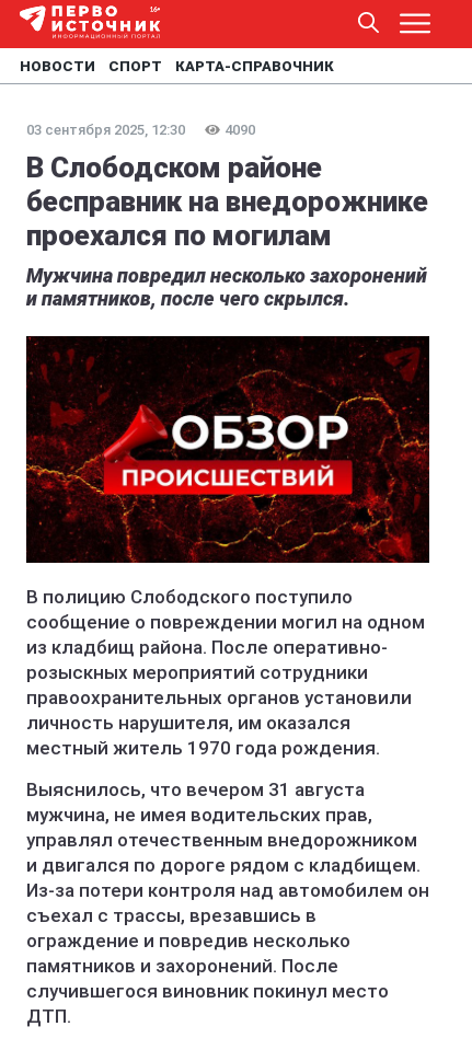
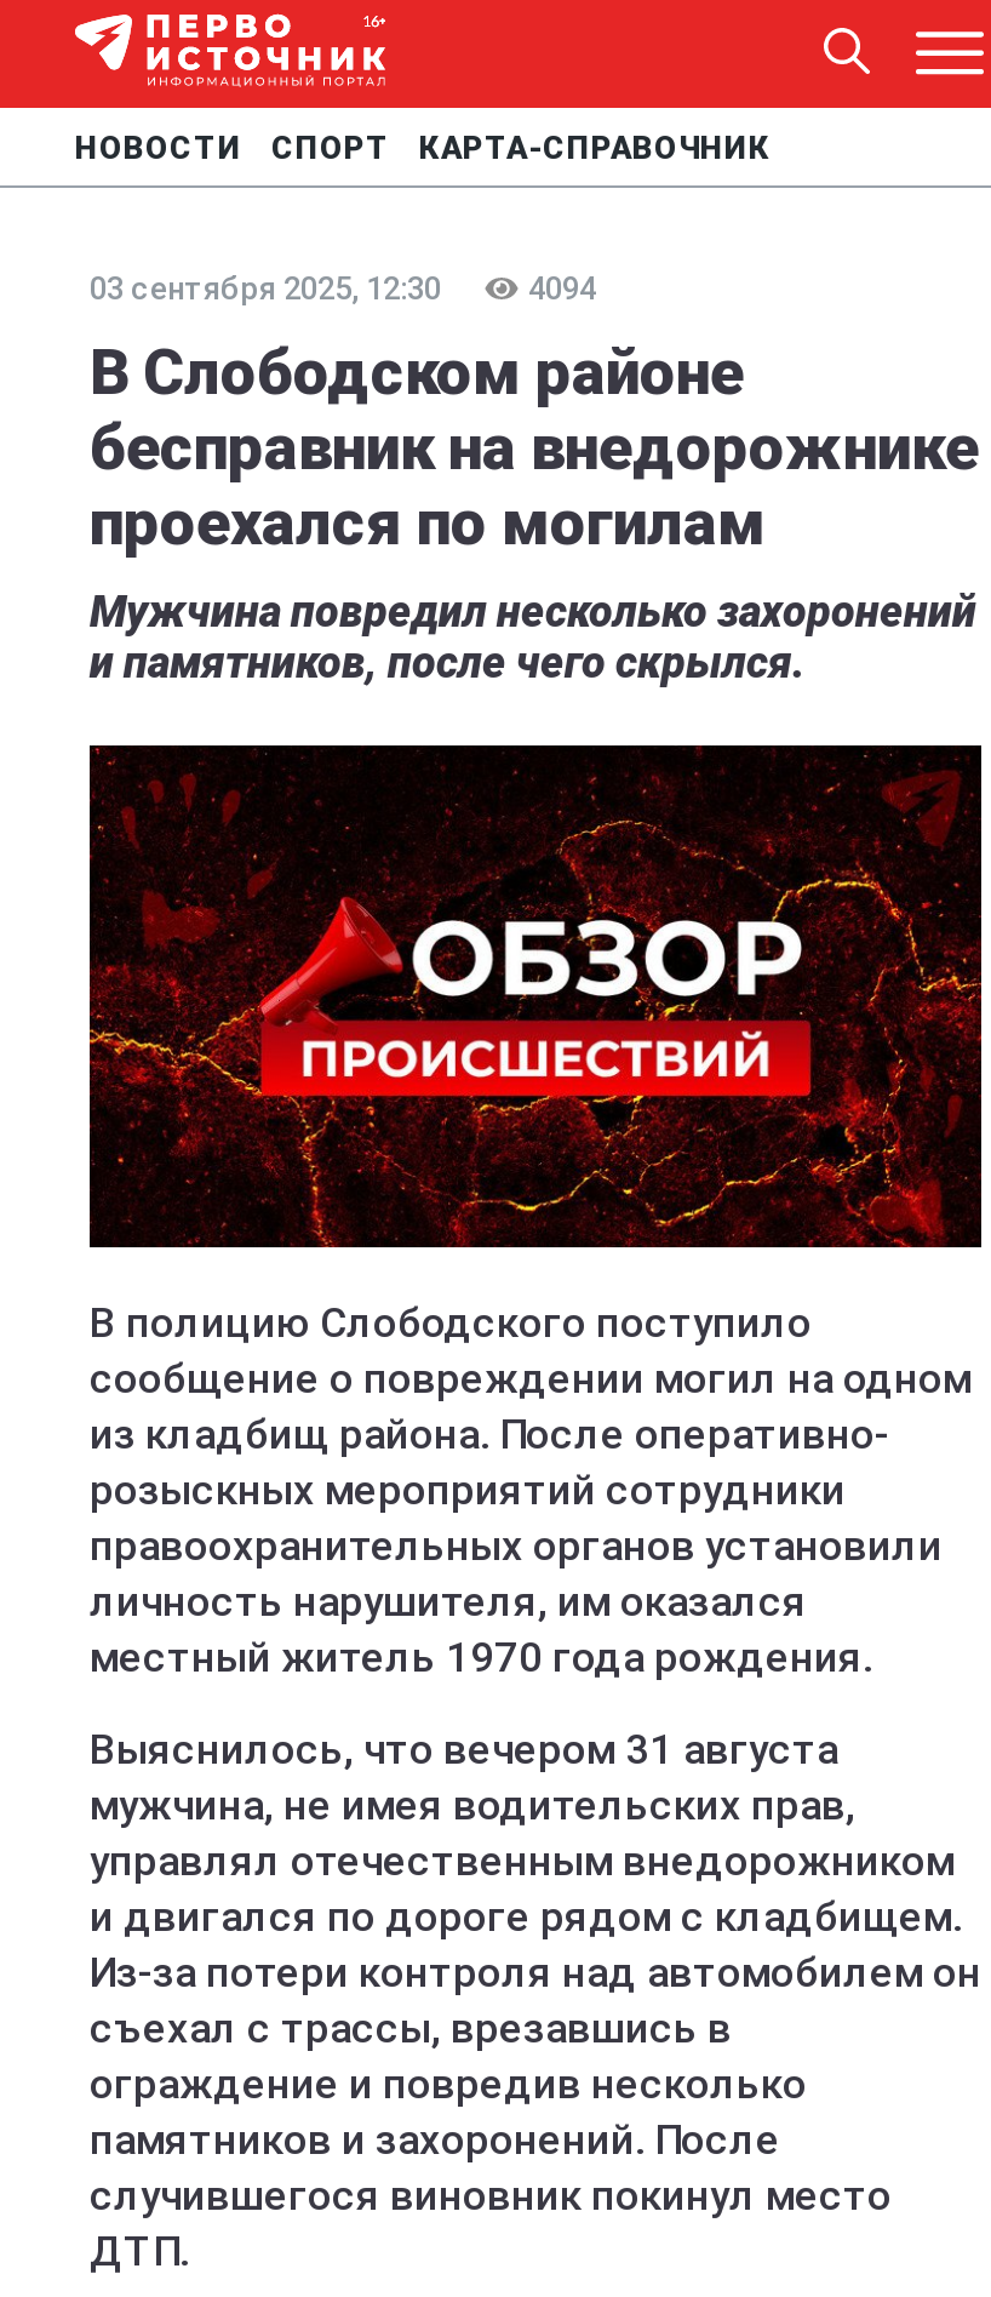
- 4090
+ 4094
